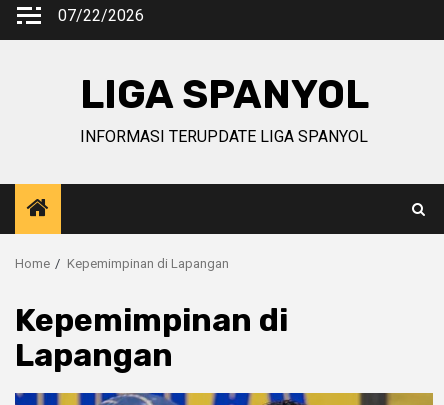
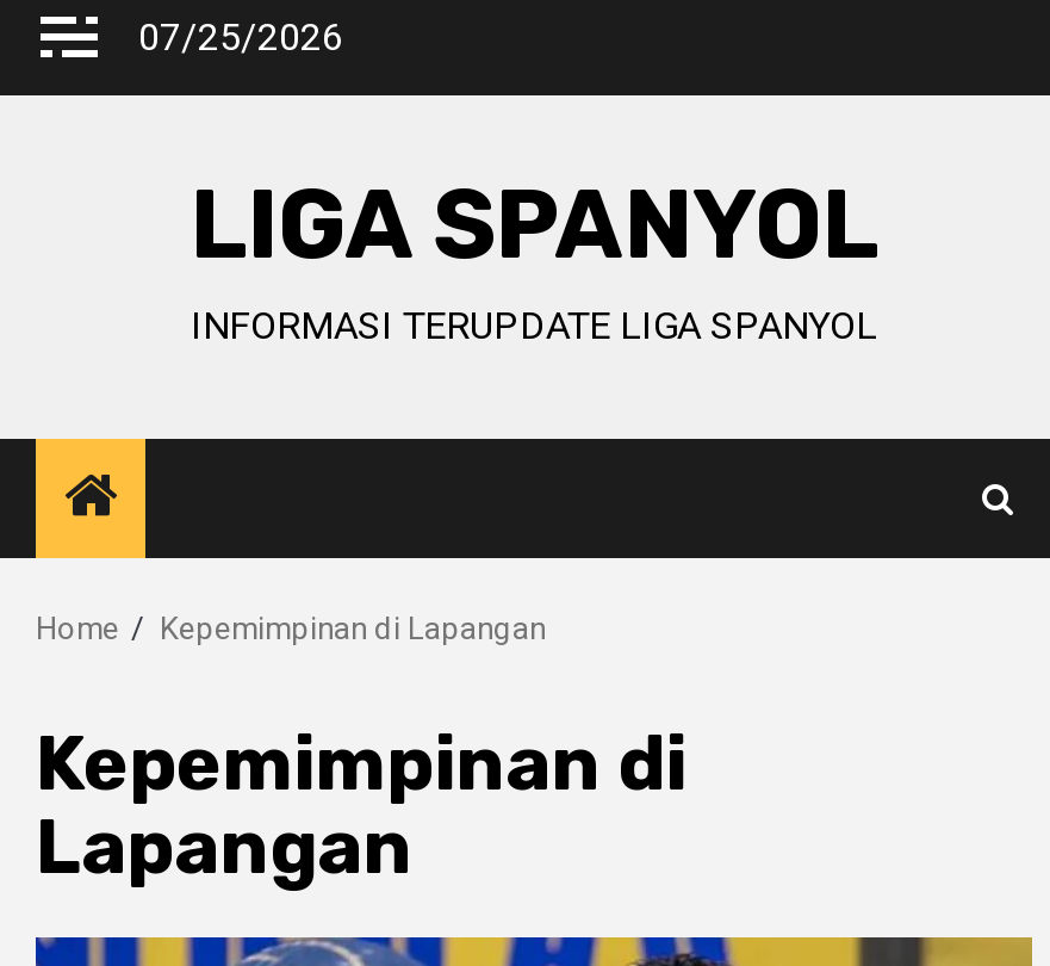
- 07/22/2026
+ 07/25/2026
